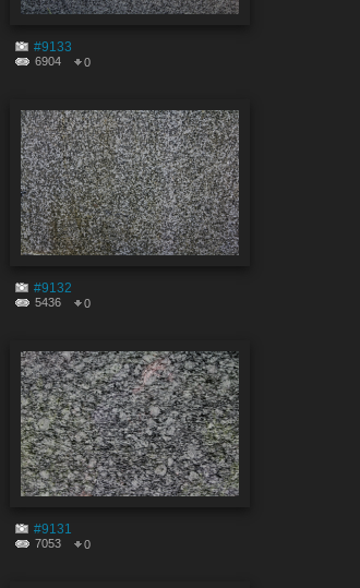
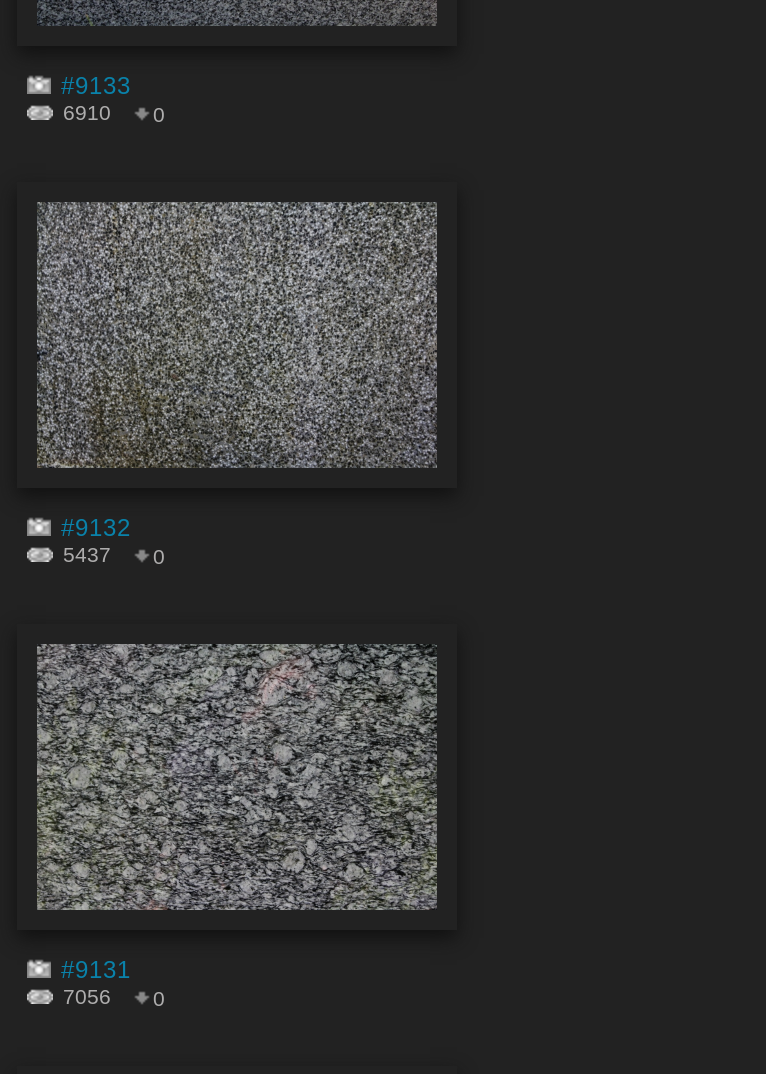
- 6904 0
+ 6910 0

- 5436 0
+ 5437 0

- 7053 0
+ 7056 0
